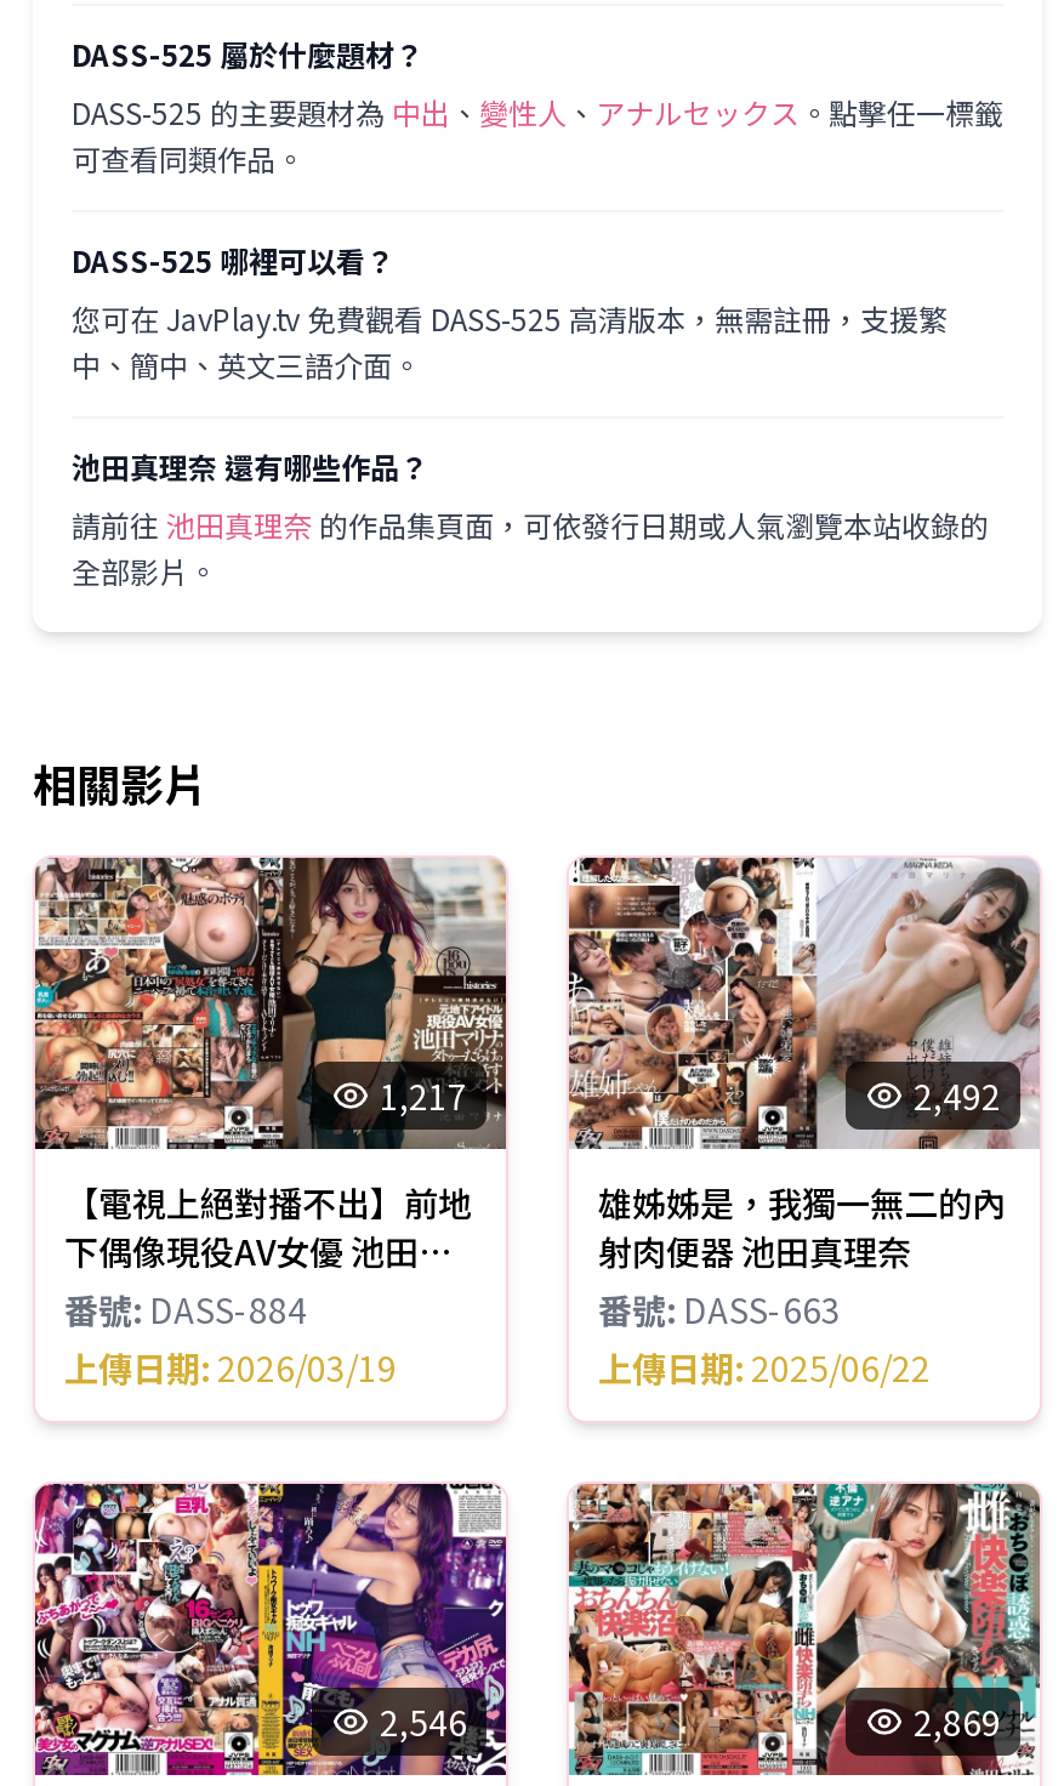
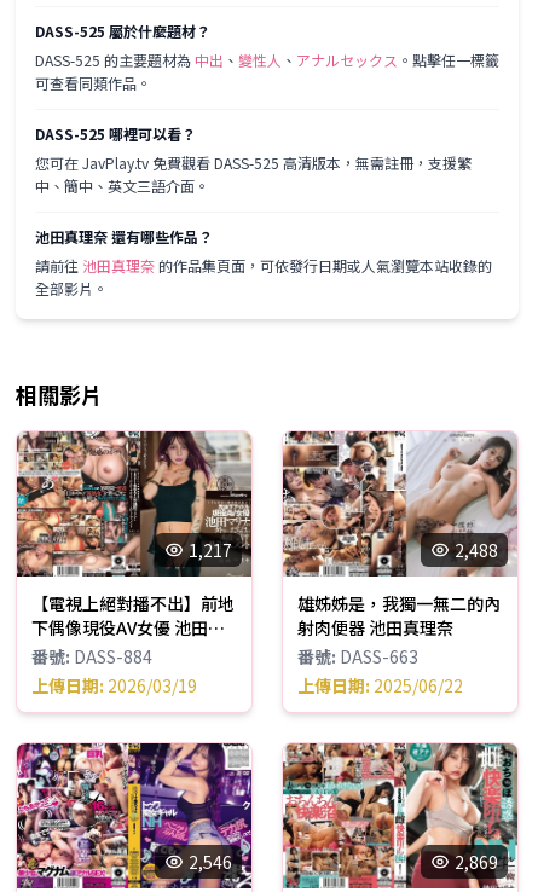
- 2,492
+ 2,488
